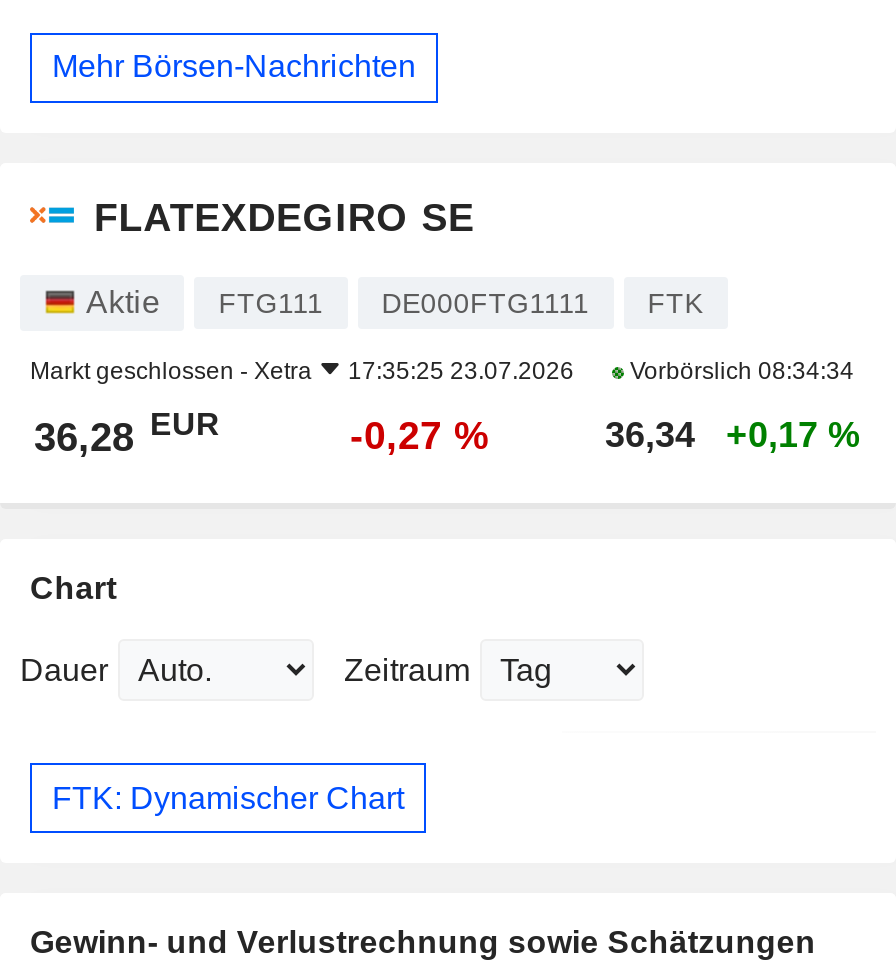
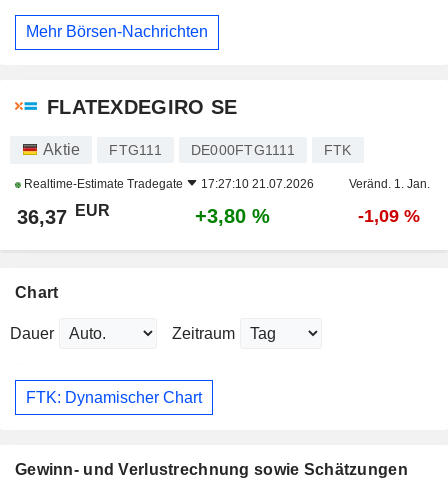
- Markt geschlossen - Xetra
- 17:35:25 23.07.2026
- Vorbörslich 08:34:34
+ Realtime-Estimate Tradegate
+ 17:27:10 21.07.2026
+ Veränd. 1. Jan.

- 36,28 EUR
- -0,27 %
- 36,34
- +0,17 %
+ 36,37 EUR
+ +3,80 %
+ -1,09 %
